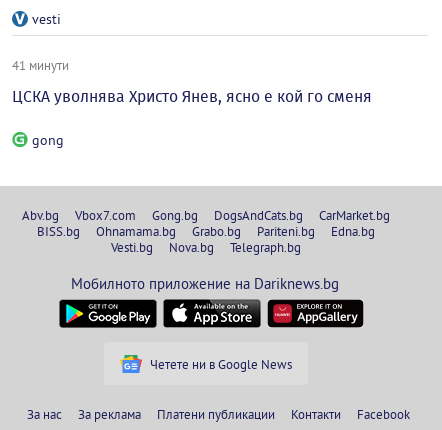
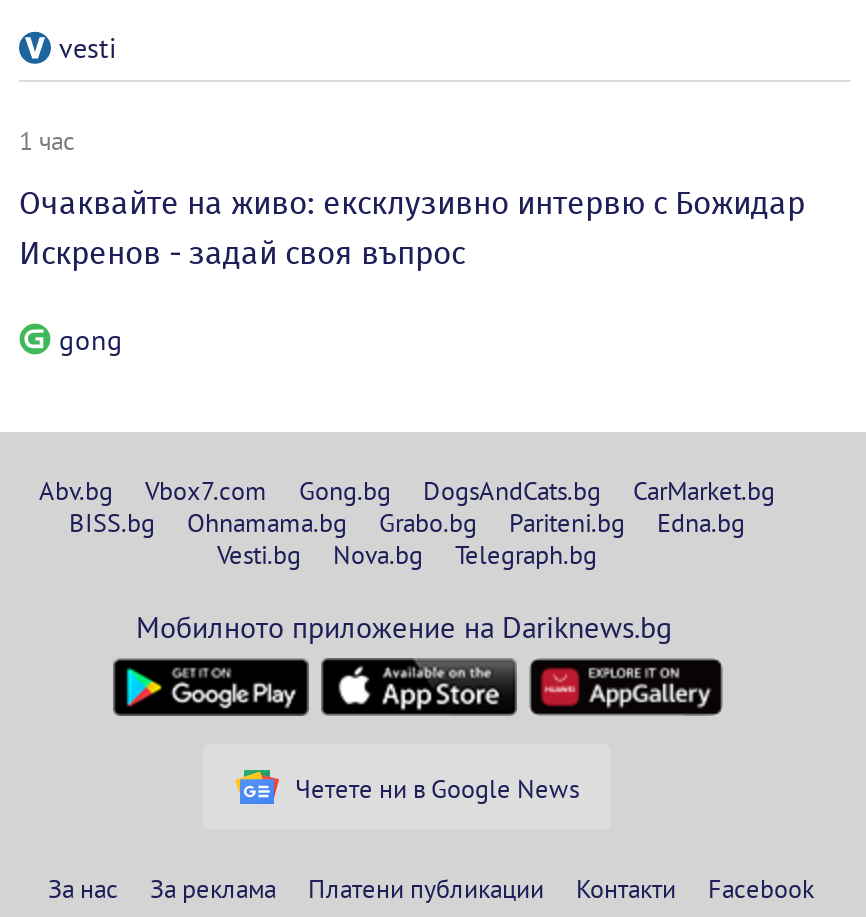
- 41 минути
+ 1 час

- ЦСКА уволнява Христо Янев, ясно е кой го сменя
+ Очаквайте на живо: ексклузивно интервю с Божидар
+ Искренов - задай своя въпрос
